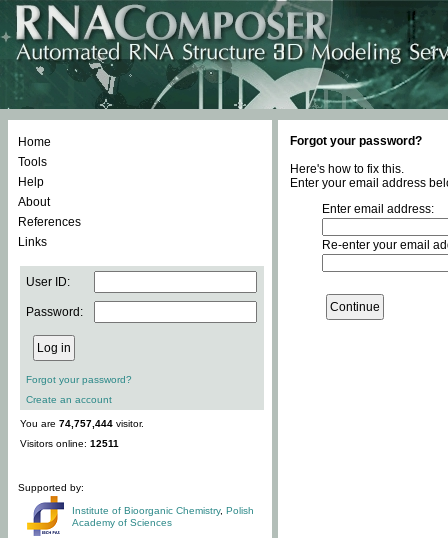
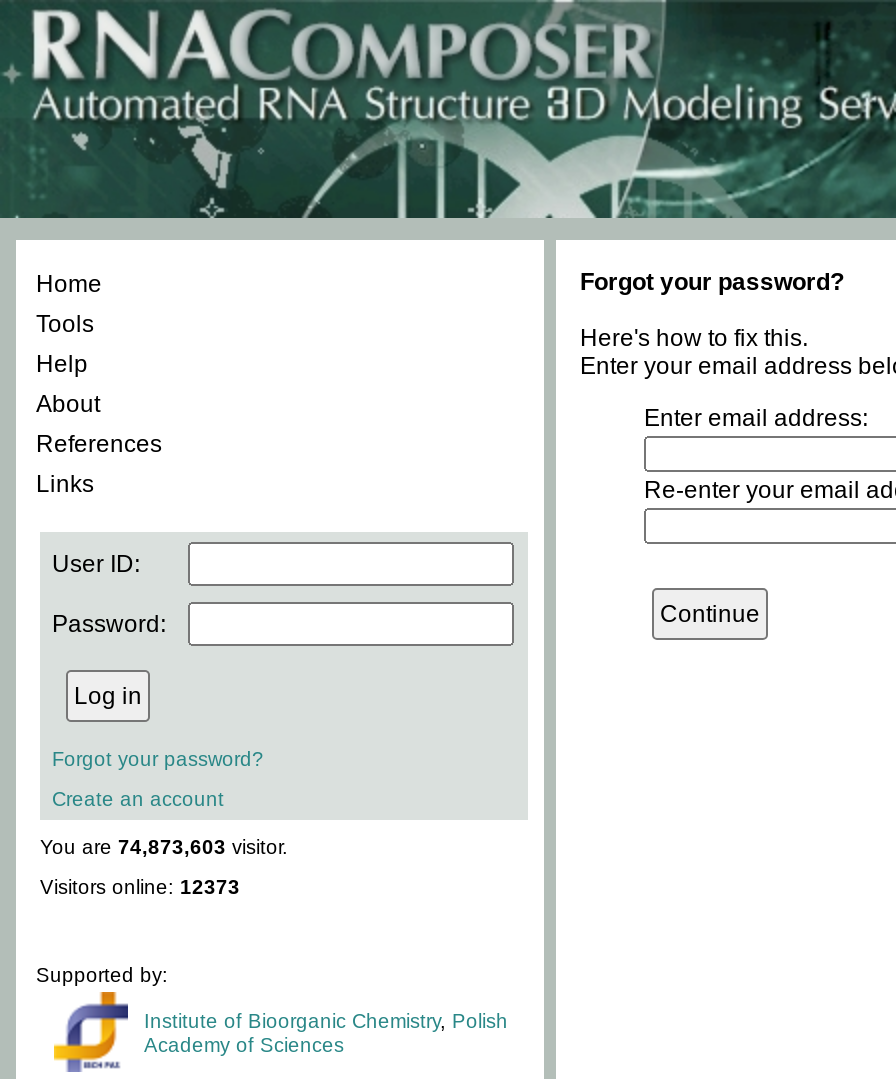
- You are 74,757,444 visitor.
+ You are 74,873,603 visitor.

- Visitors online: 12511
+ Visitors online: 12373
